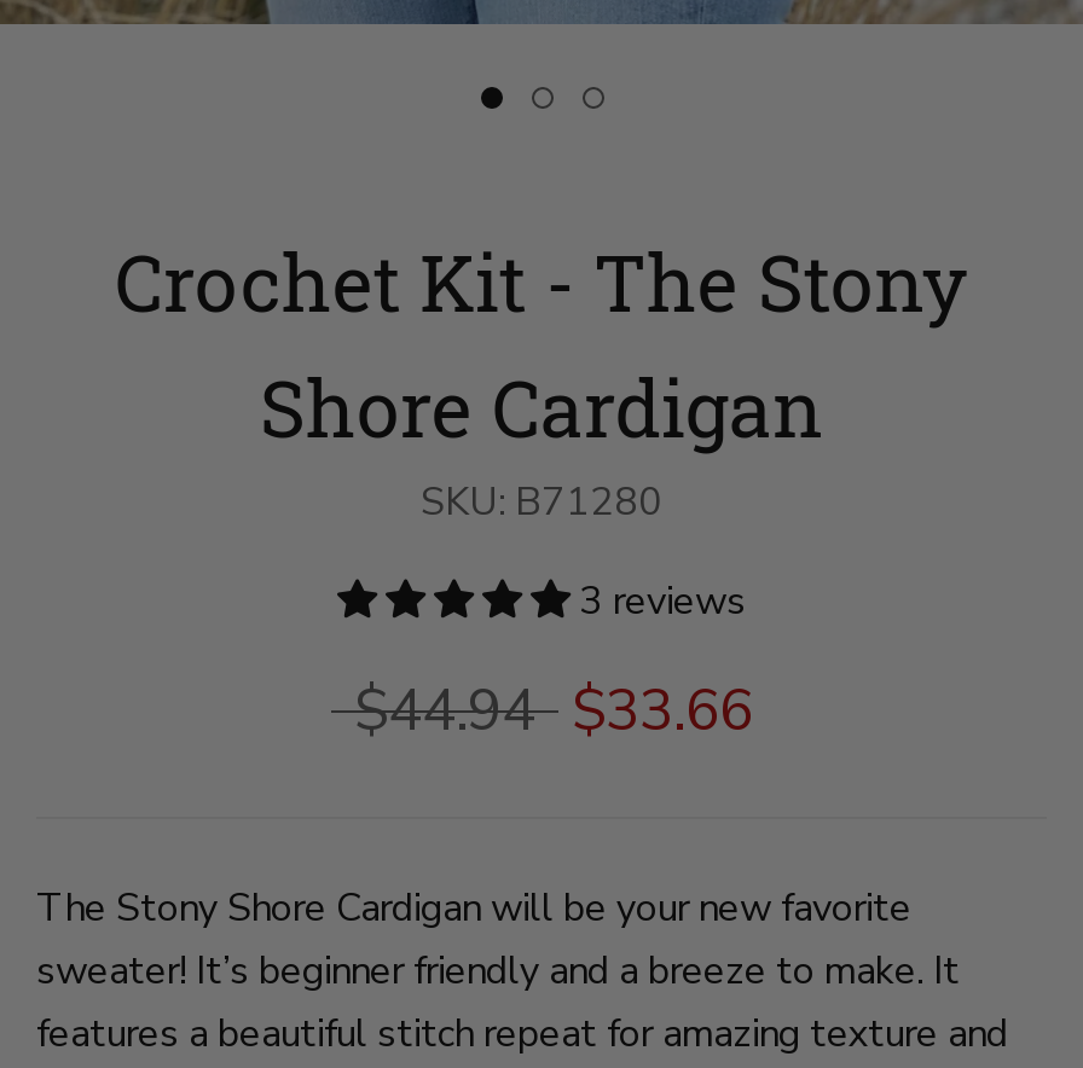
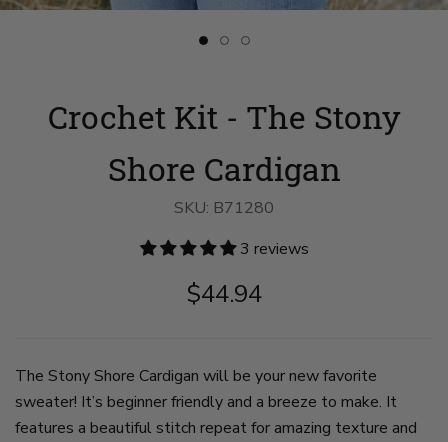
- $44.94 $33.66
+ $44.94
